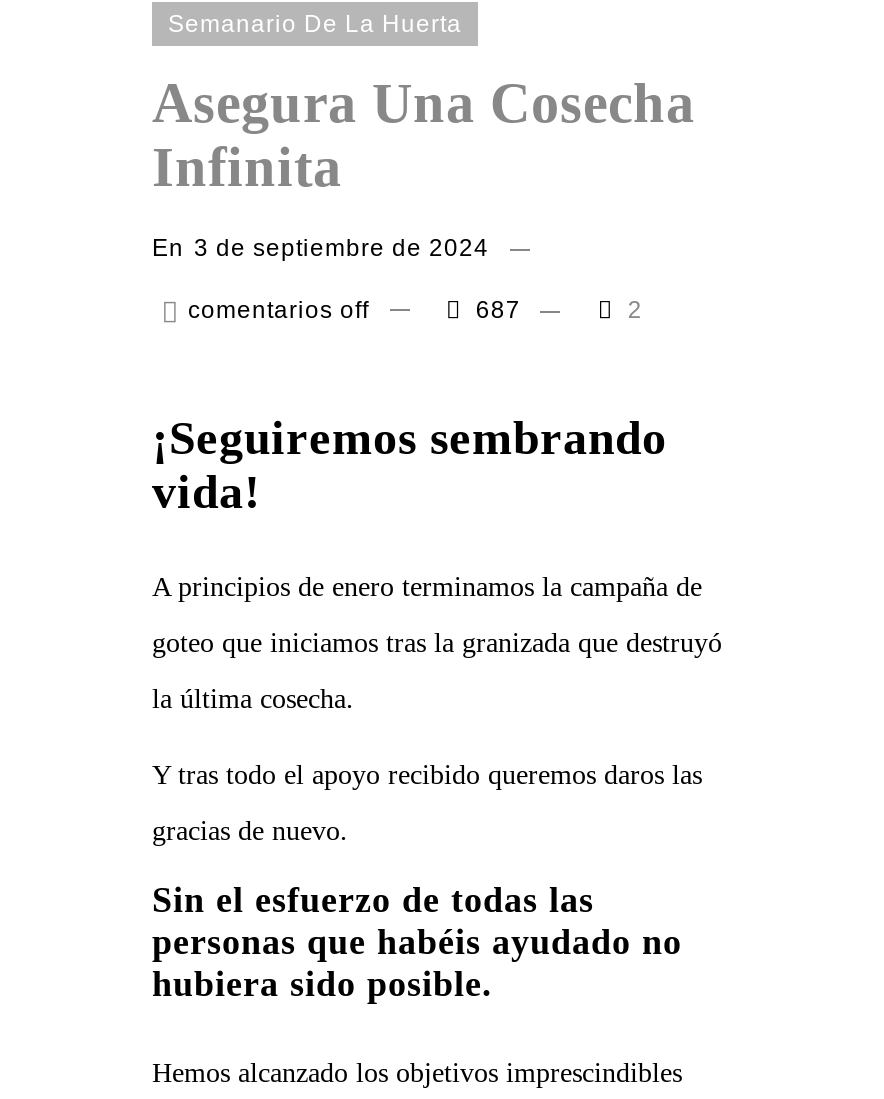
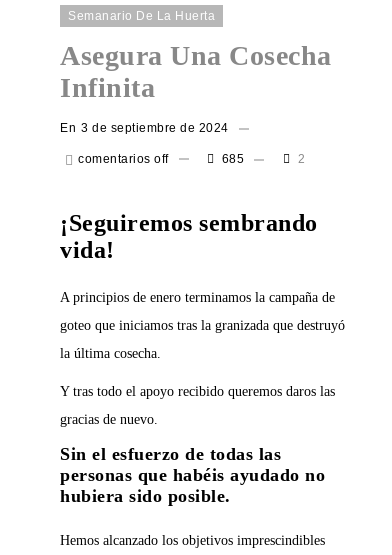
- 687
+ 685
